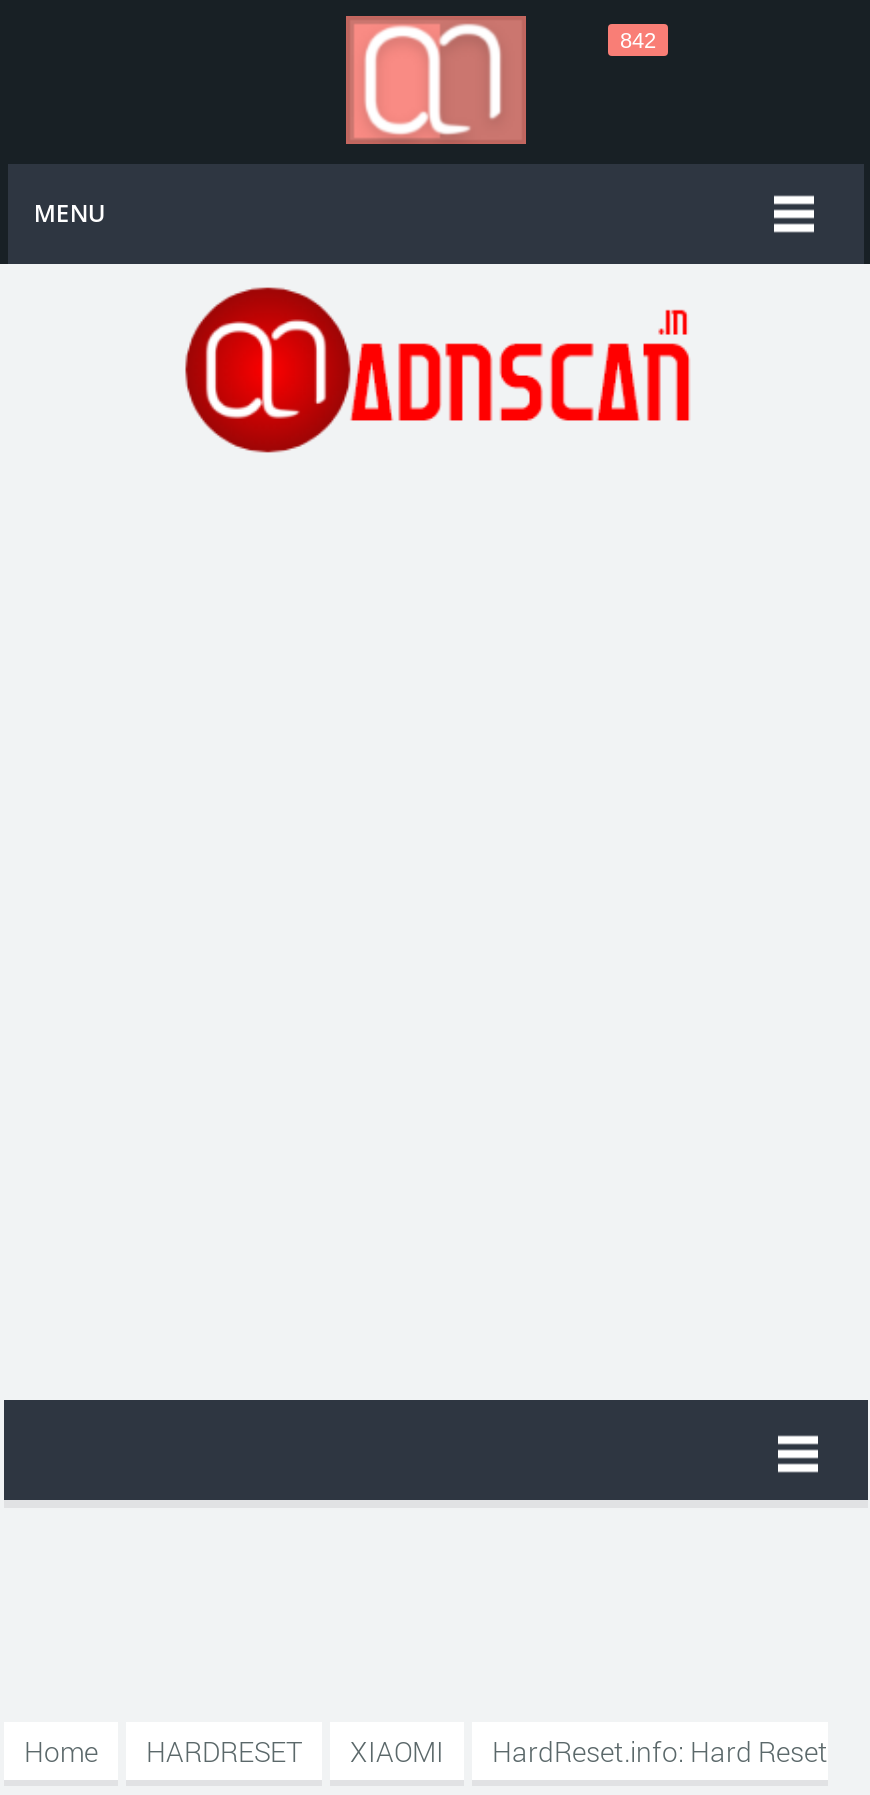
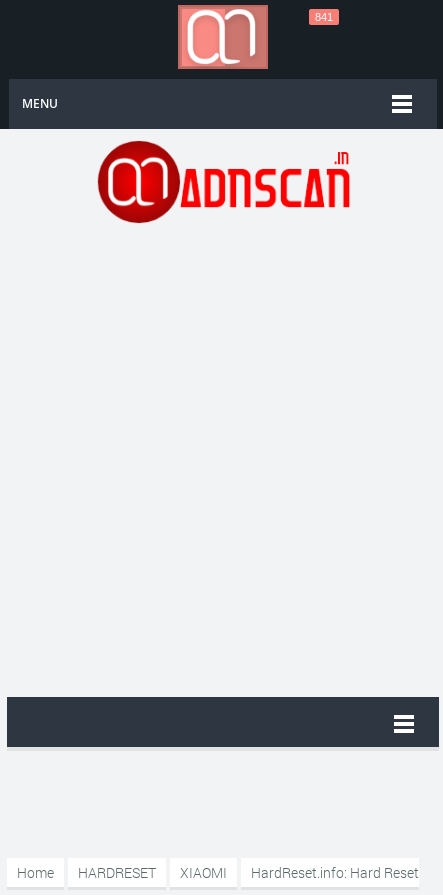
- 842
+ 841
